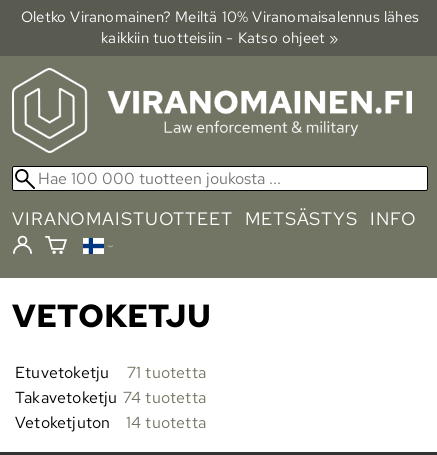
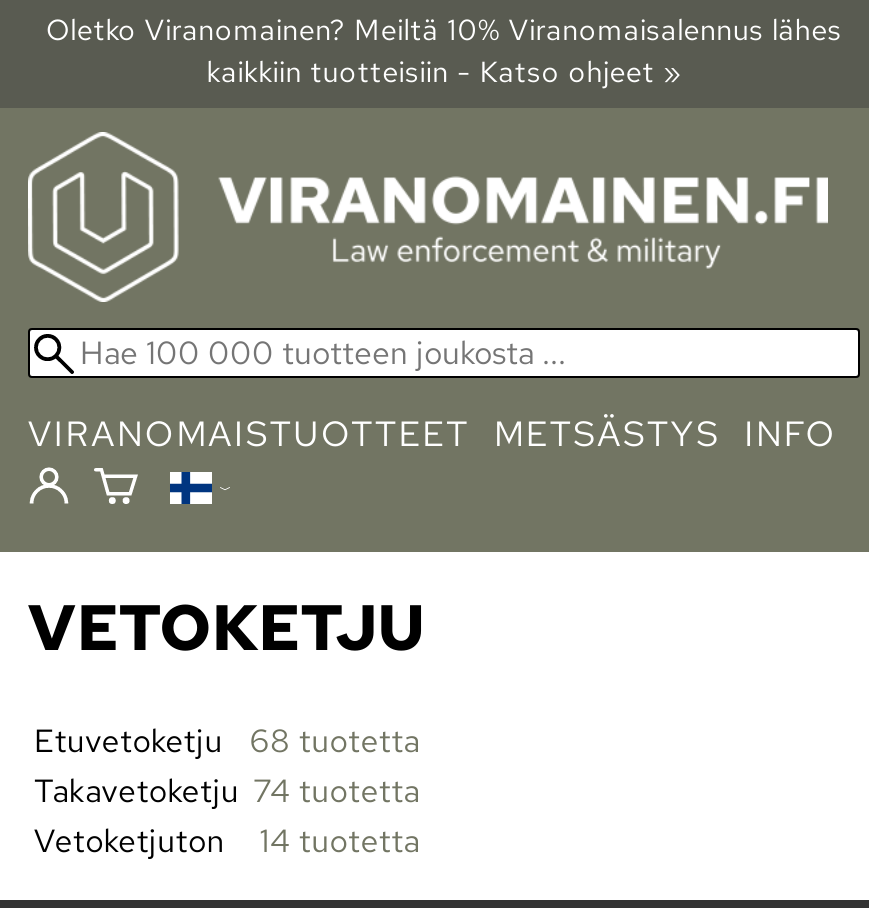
- Etuvetoketju 71 tuotetta
+ Etuvetoketju 68 tuotetta
